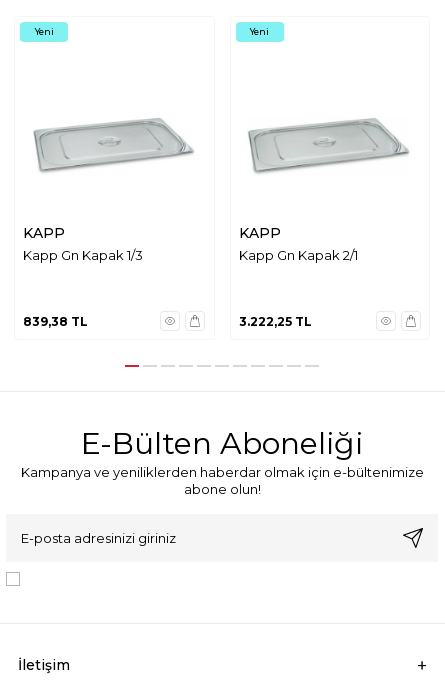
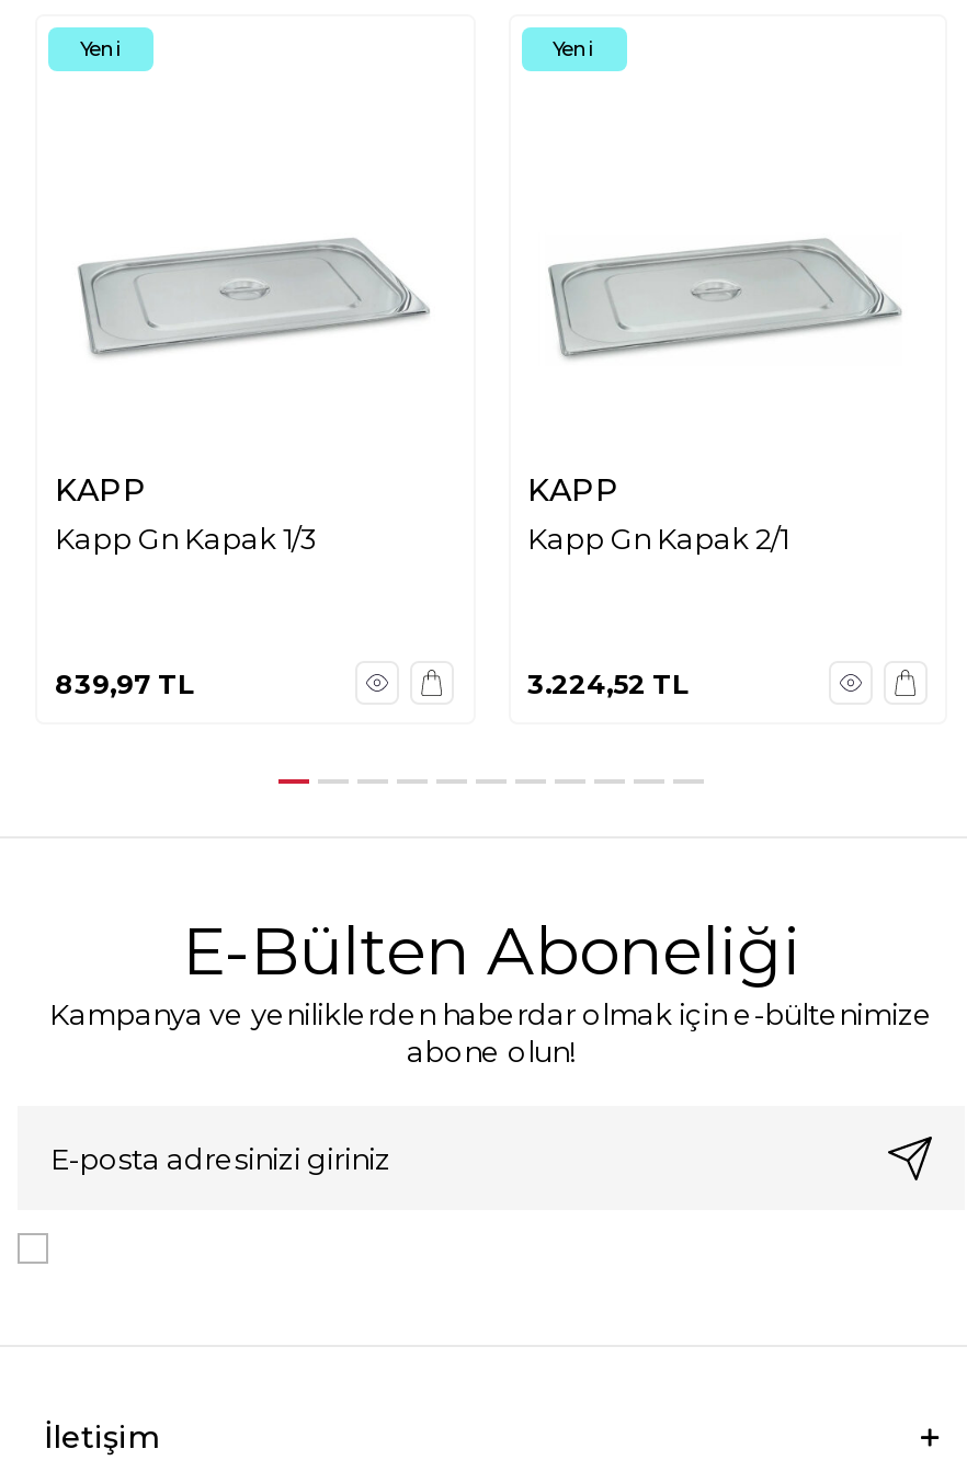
- 839,38 TL
+ 839,97 TL

- 3.222,25 TL
+ 3.224,52 TL
